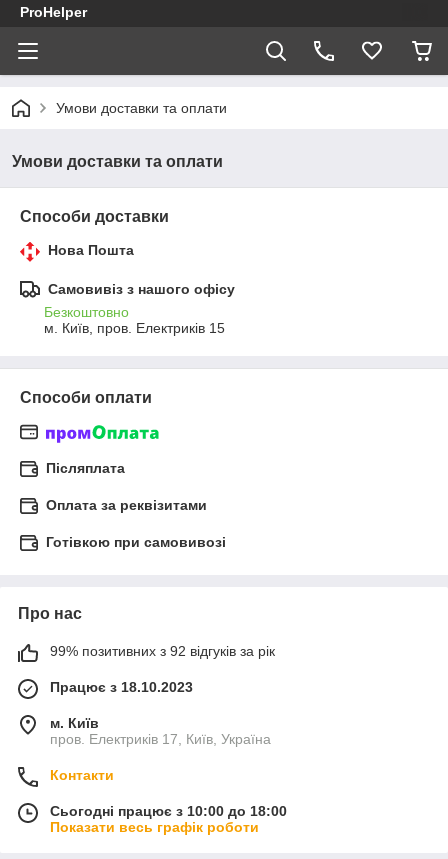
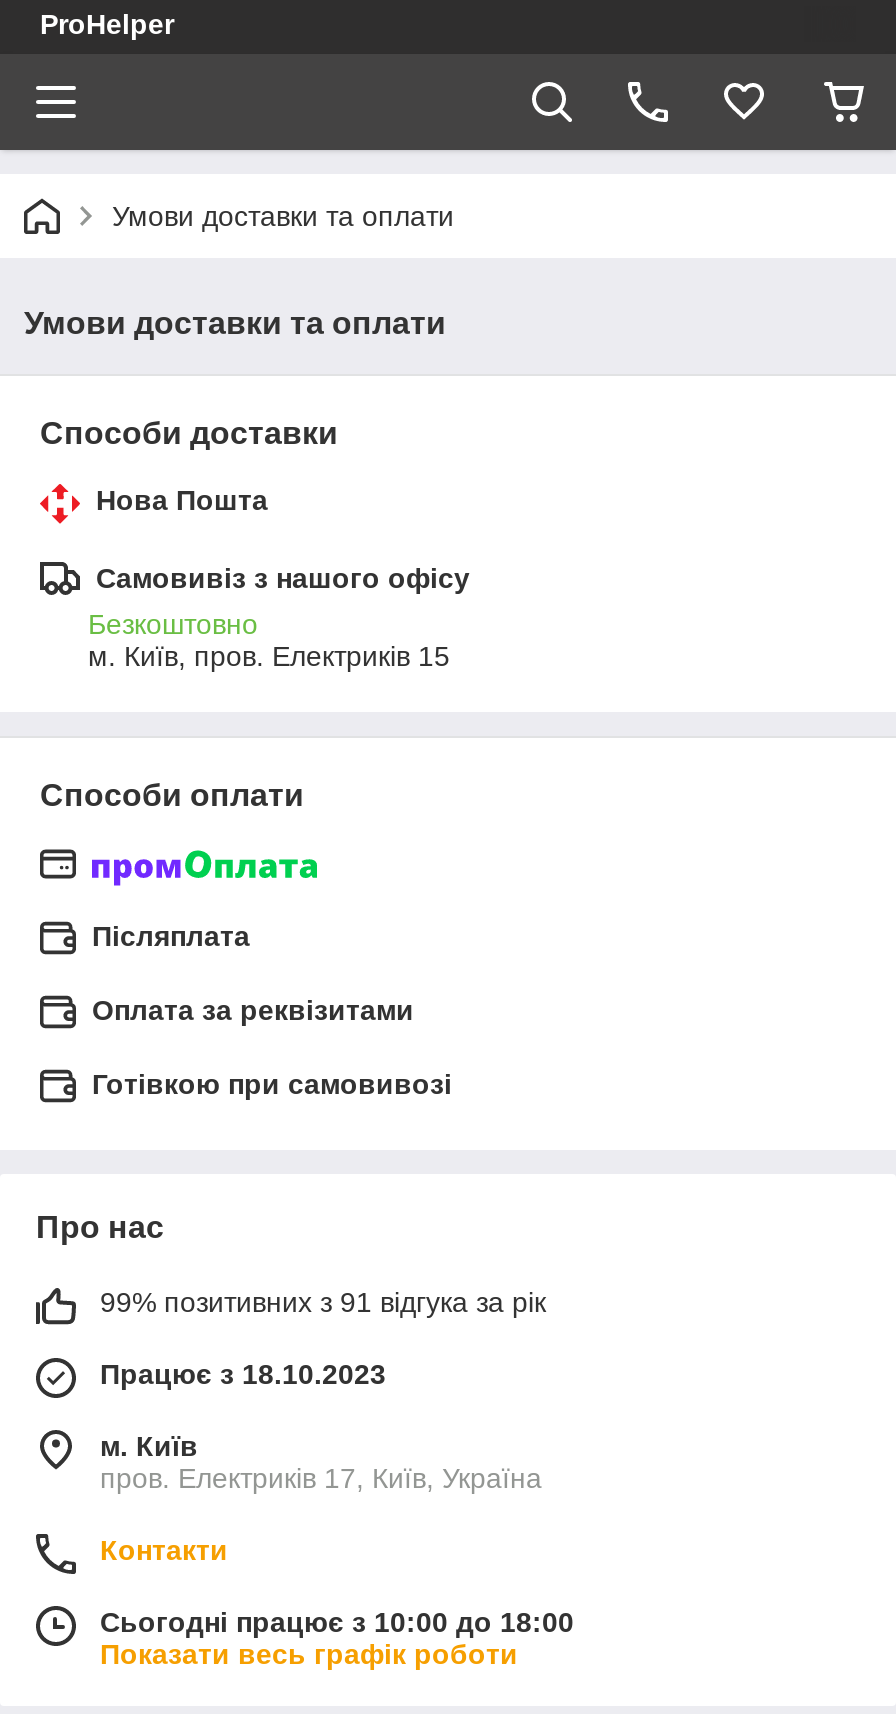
- 99% позитивних з 92 відгуків за рік
+ 99% позитивних з 91 відгука за рік
